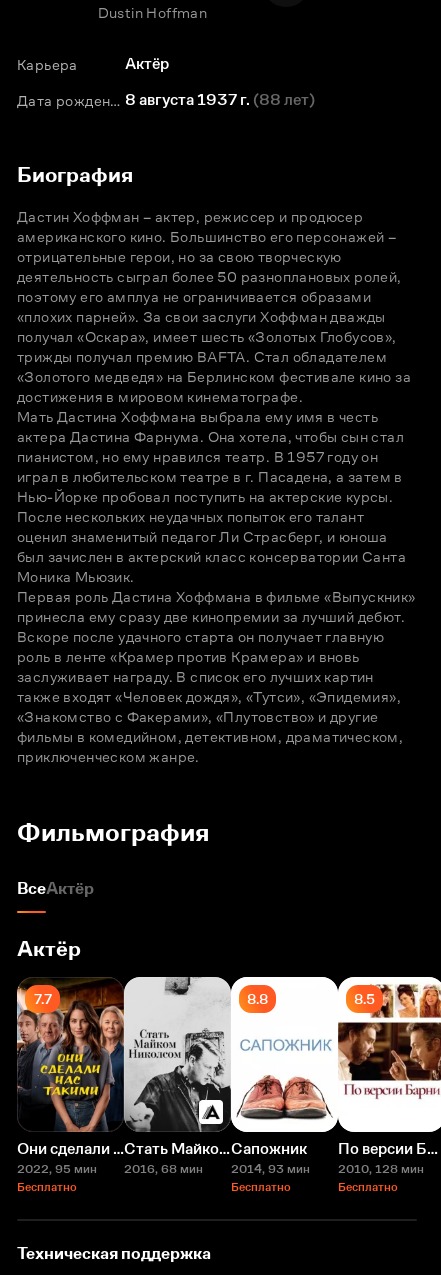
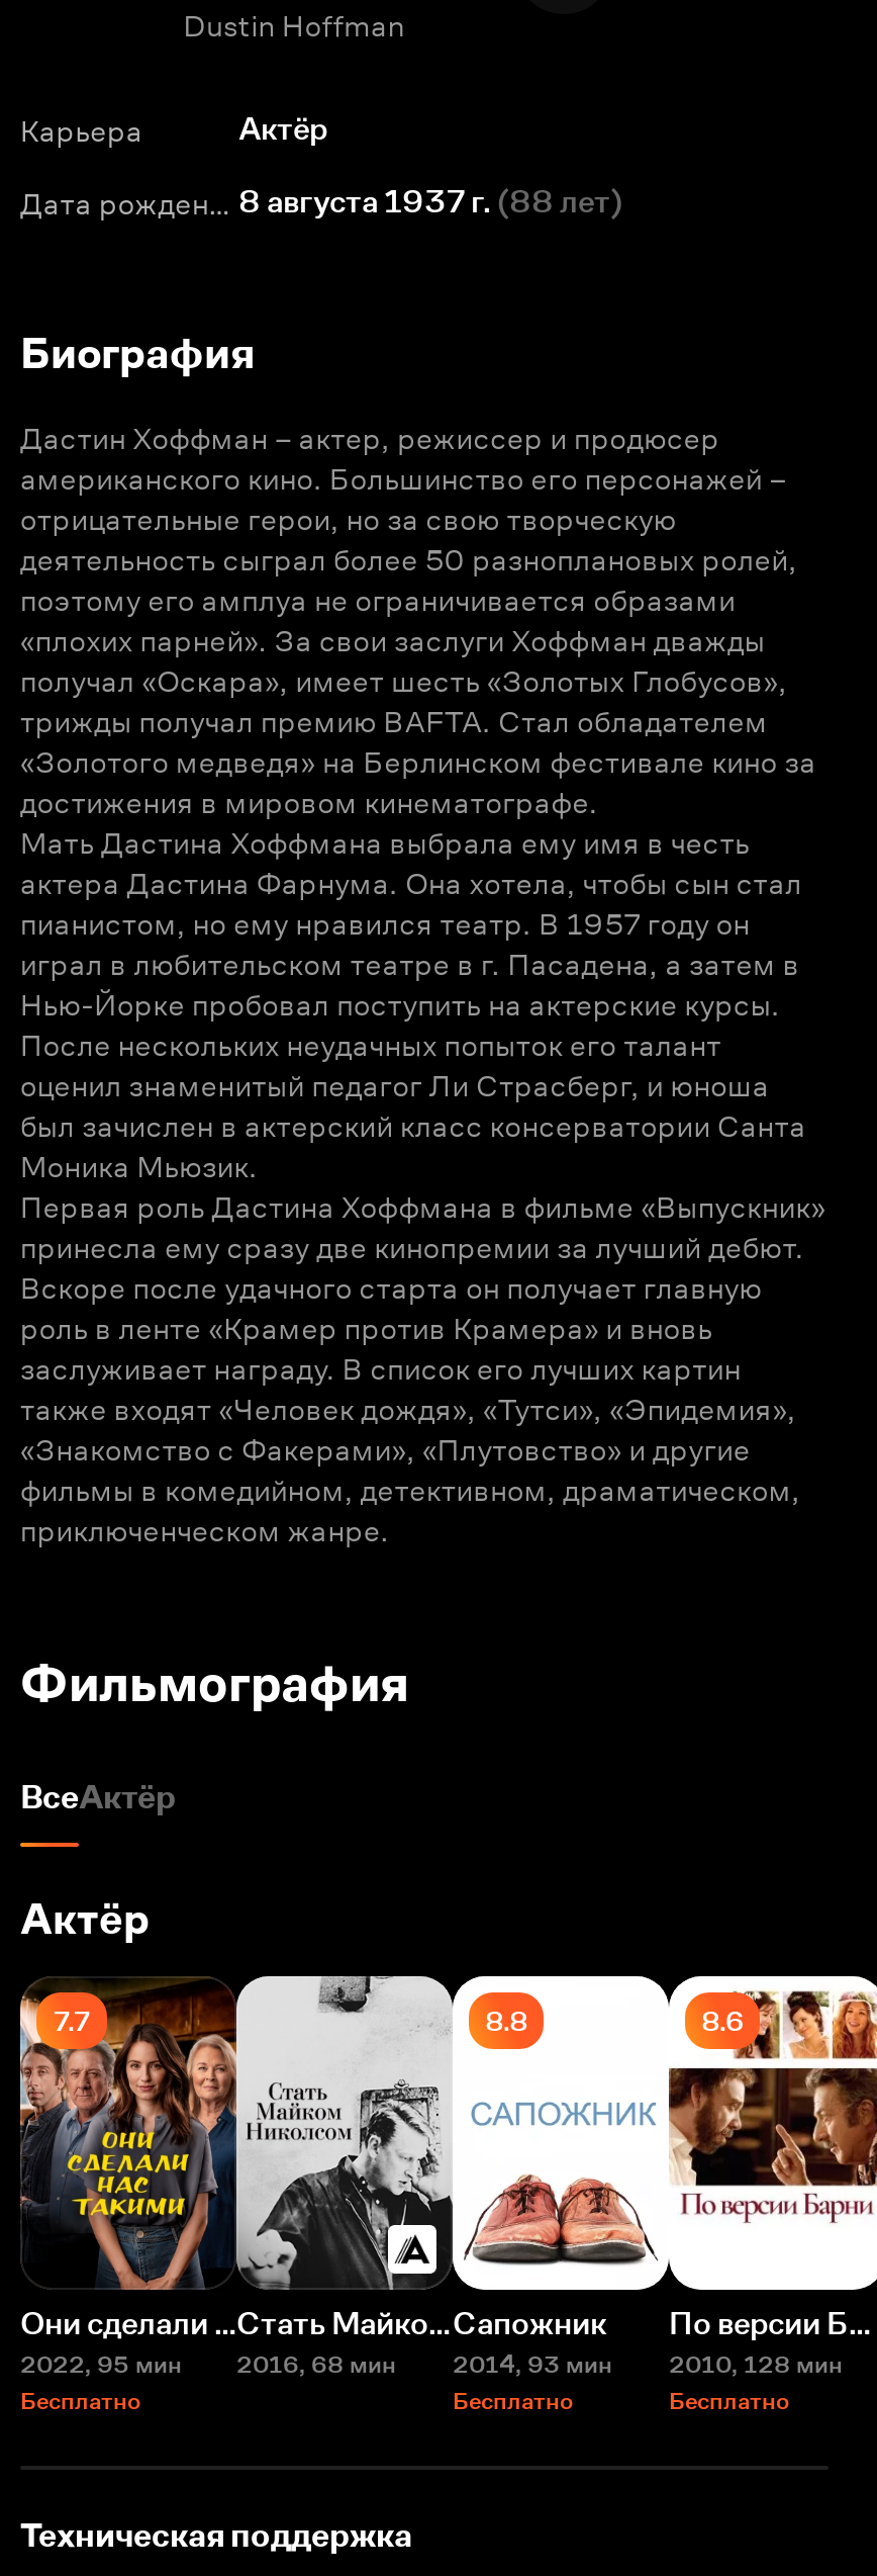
- 8.5
+ 8.6
